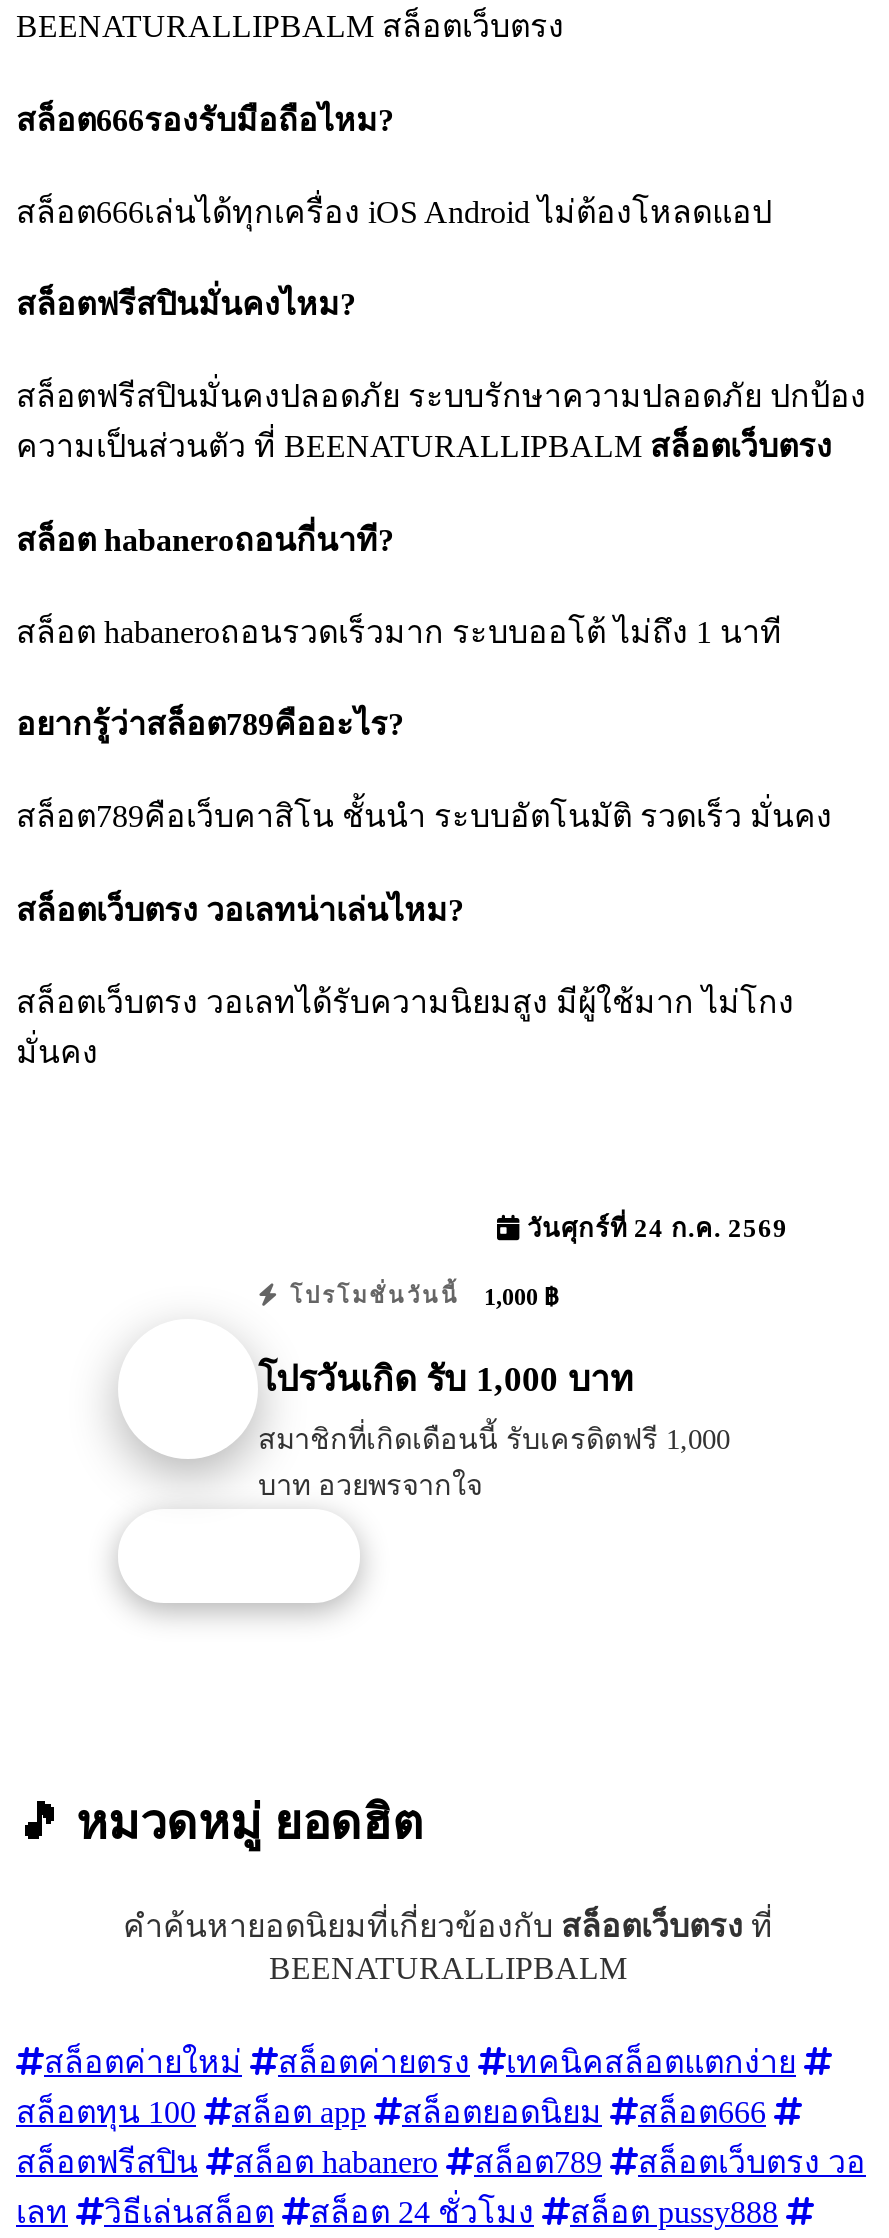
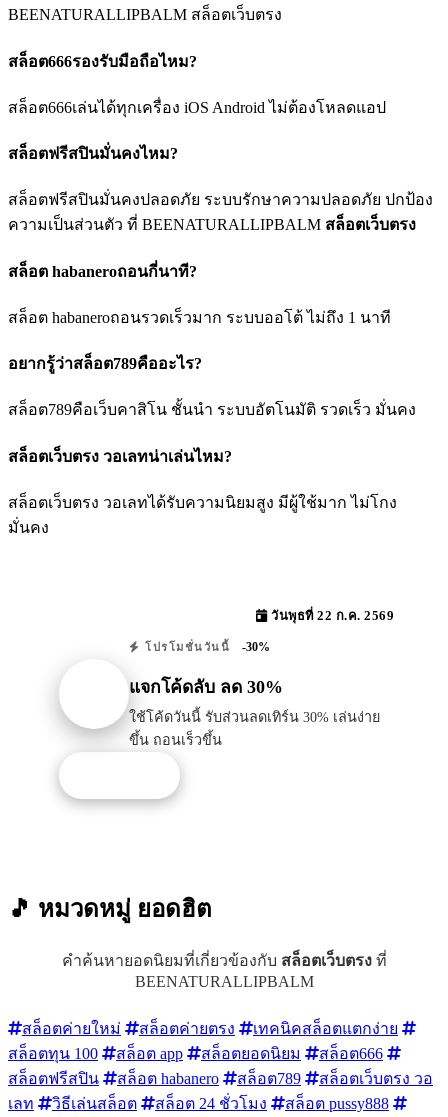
- วันศุกร์ที่ 24 ก.ค. 2569
+ วันพุธที่ 22 ก.ค. 2569

- โปรโมชั่นวันนี้ 1,000 ฿
+ โปรโมชั่นวันนี้ -30%

- โปรวันเกิด รับ 1,000 บาท
+ แจกโค้ดลับ ลด 30%

- สมาชิกที่เกิดเดือนนี้ รับเครดิตฟรี 1,000
- บาท อวยพรจากใจ
+ ใช้โค้ดวันนี้ รับส่วนลดเทิร์น 30% เล่นง่าย
+ ขึ้น ถอนเร็วขึ้น
